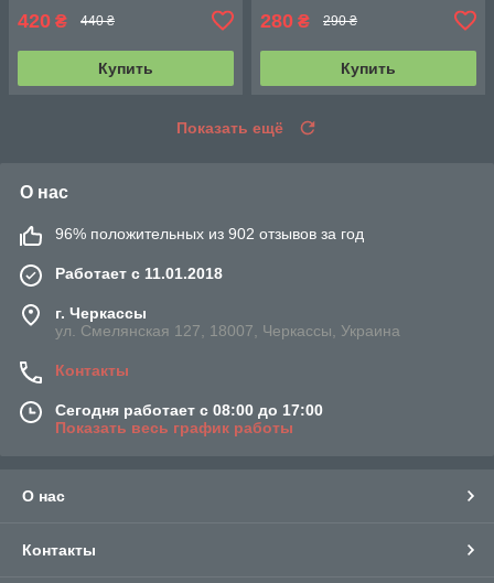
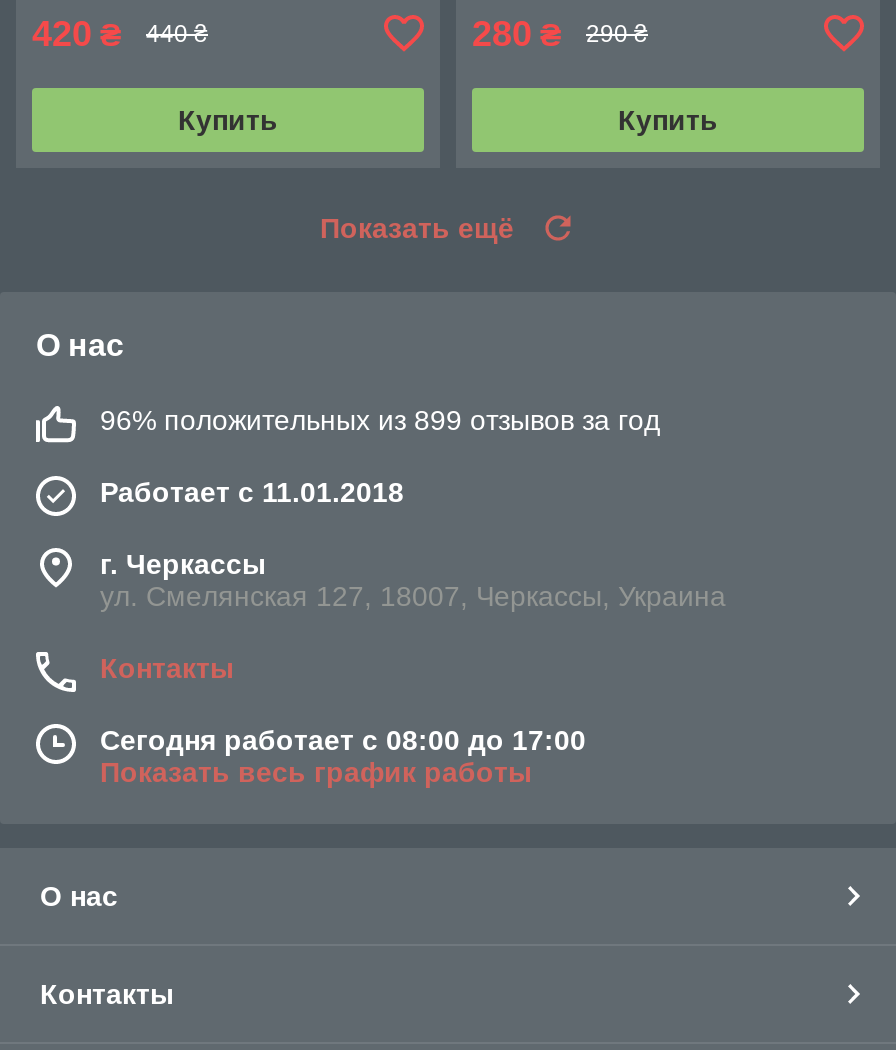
- 96% положительных из 902 отзывов за год
+ 96% положительных из 899 отзывов за год
